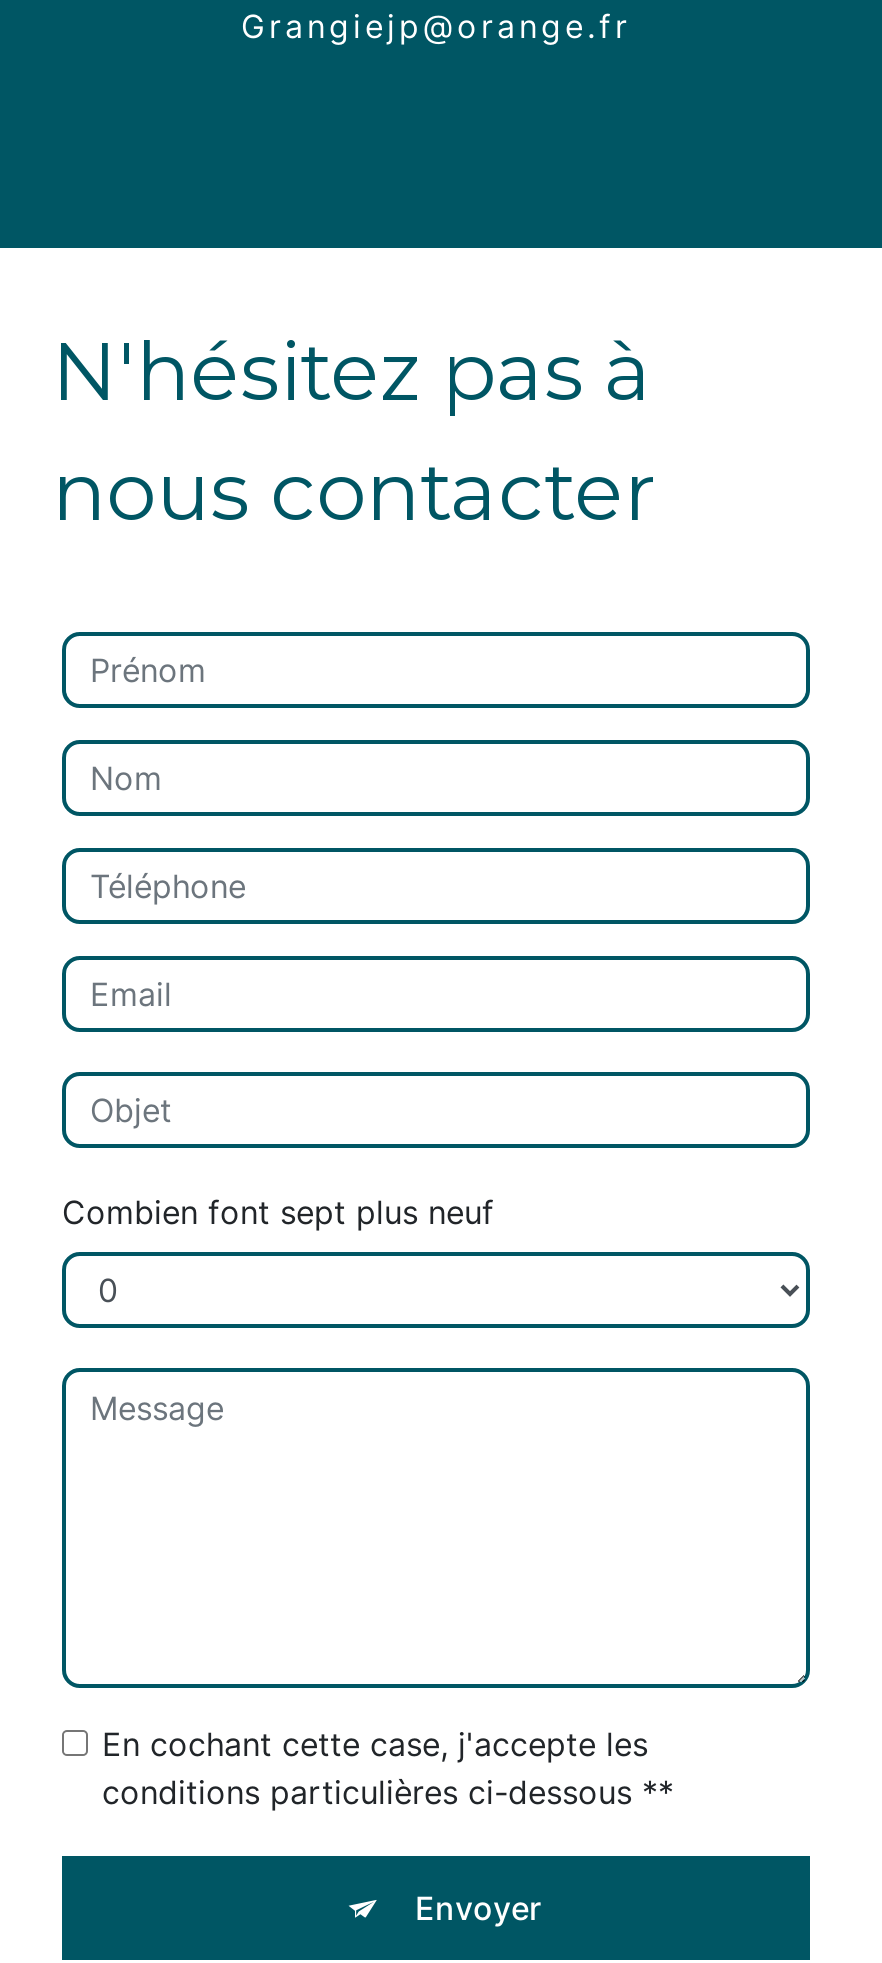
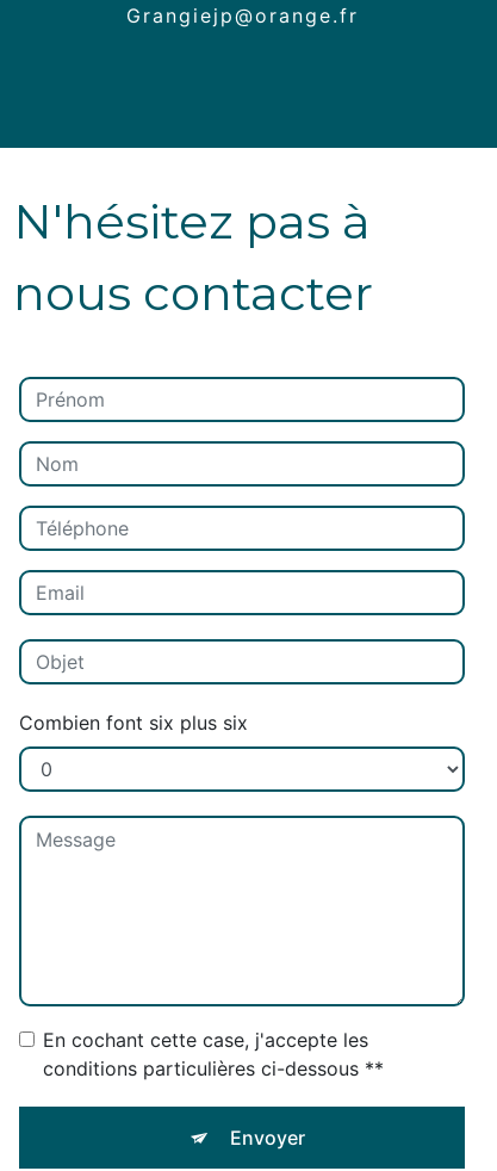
- Combien font sept plus neuf
+ Combien font six plus six
